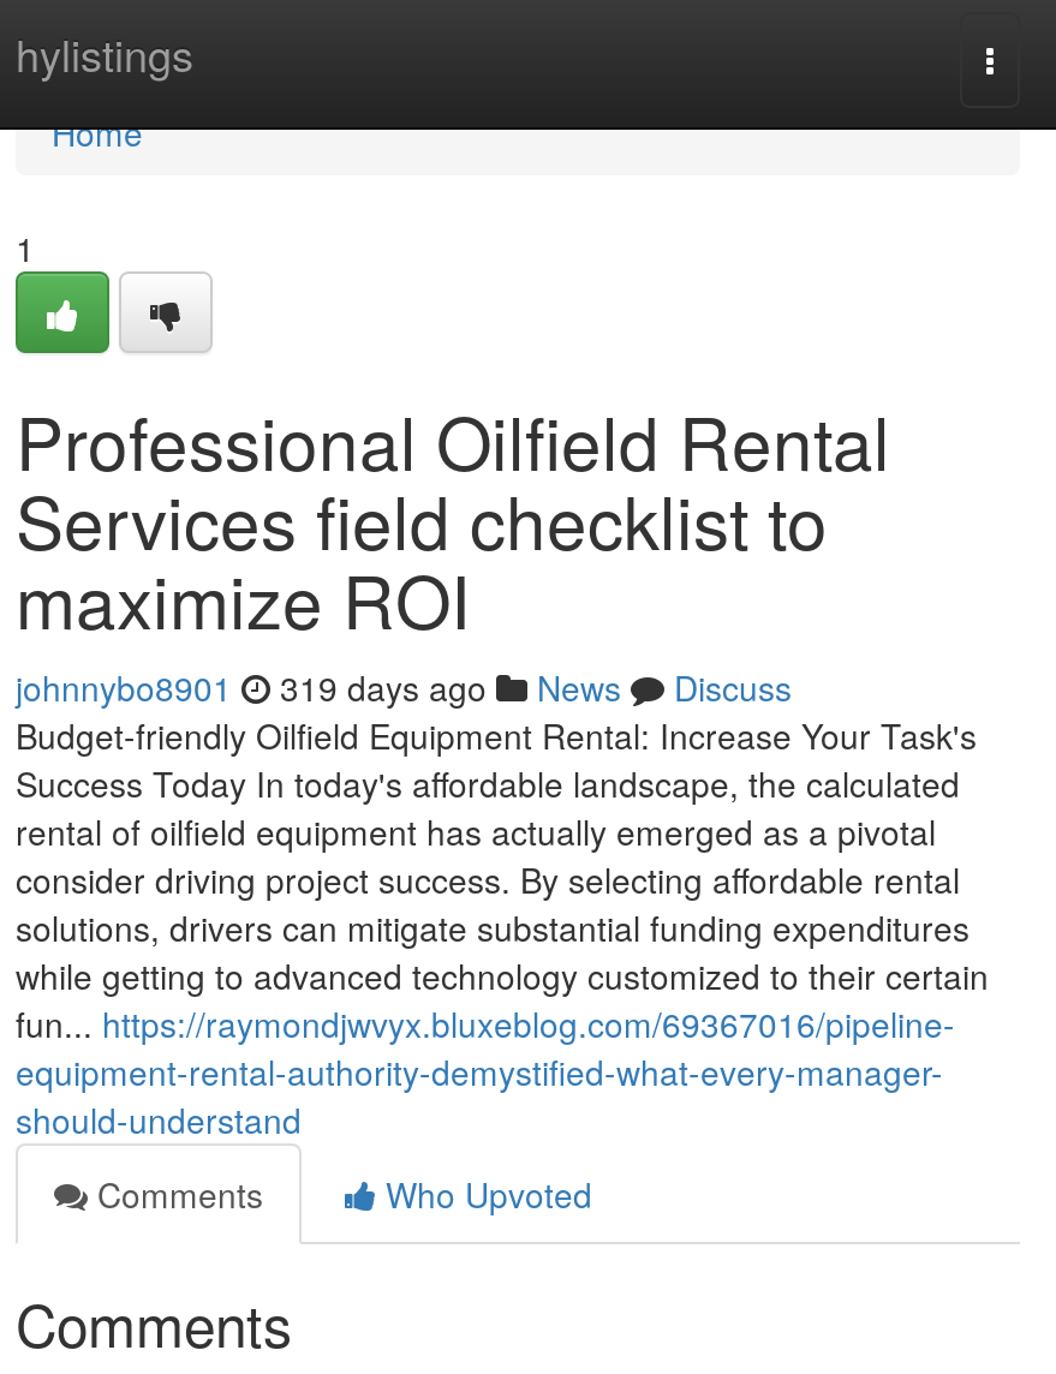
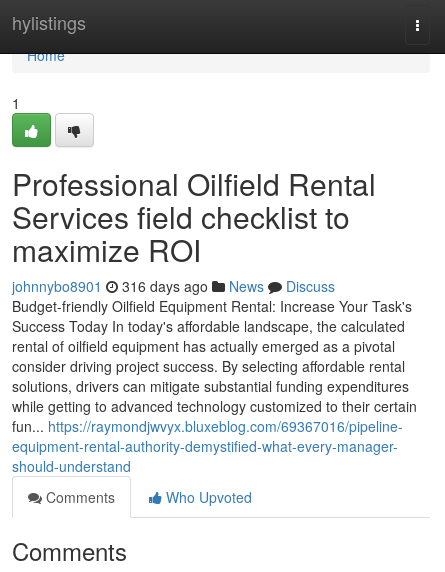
- johnnybo8901 319 days ago News Discuss
+ johnnybo8901 316 days ago News Discuss
